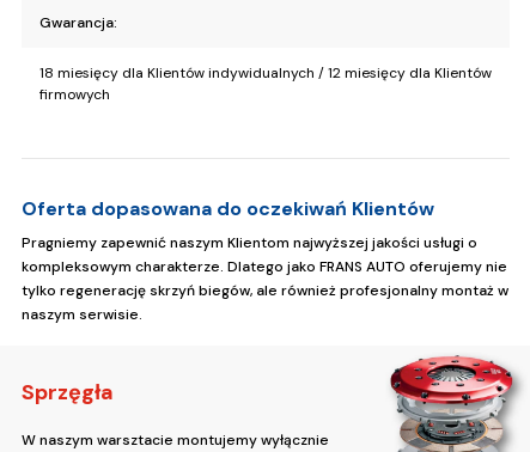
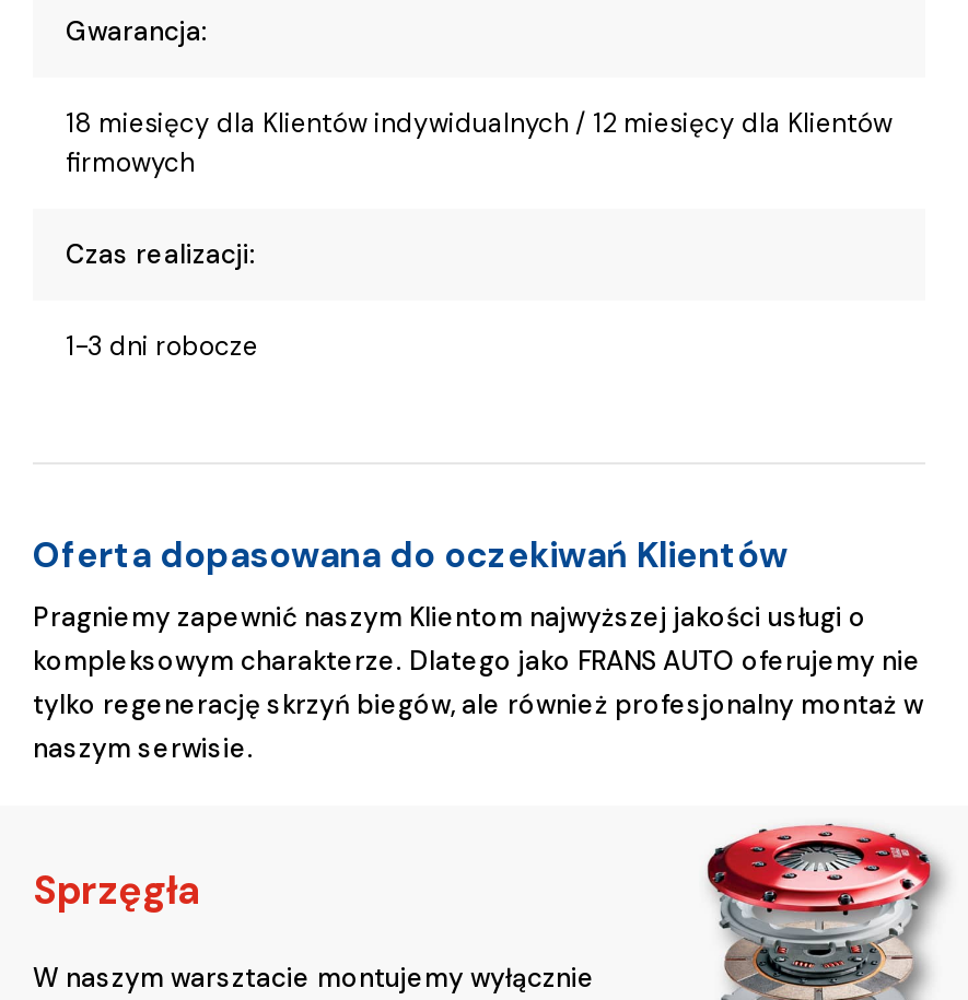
+ Czas realizacji:
+ 1-3 dni robocze
